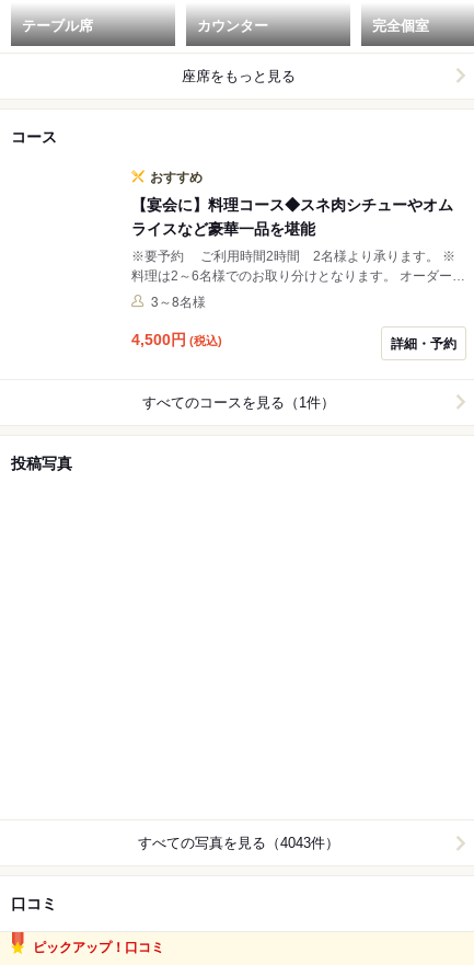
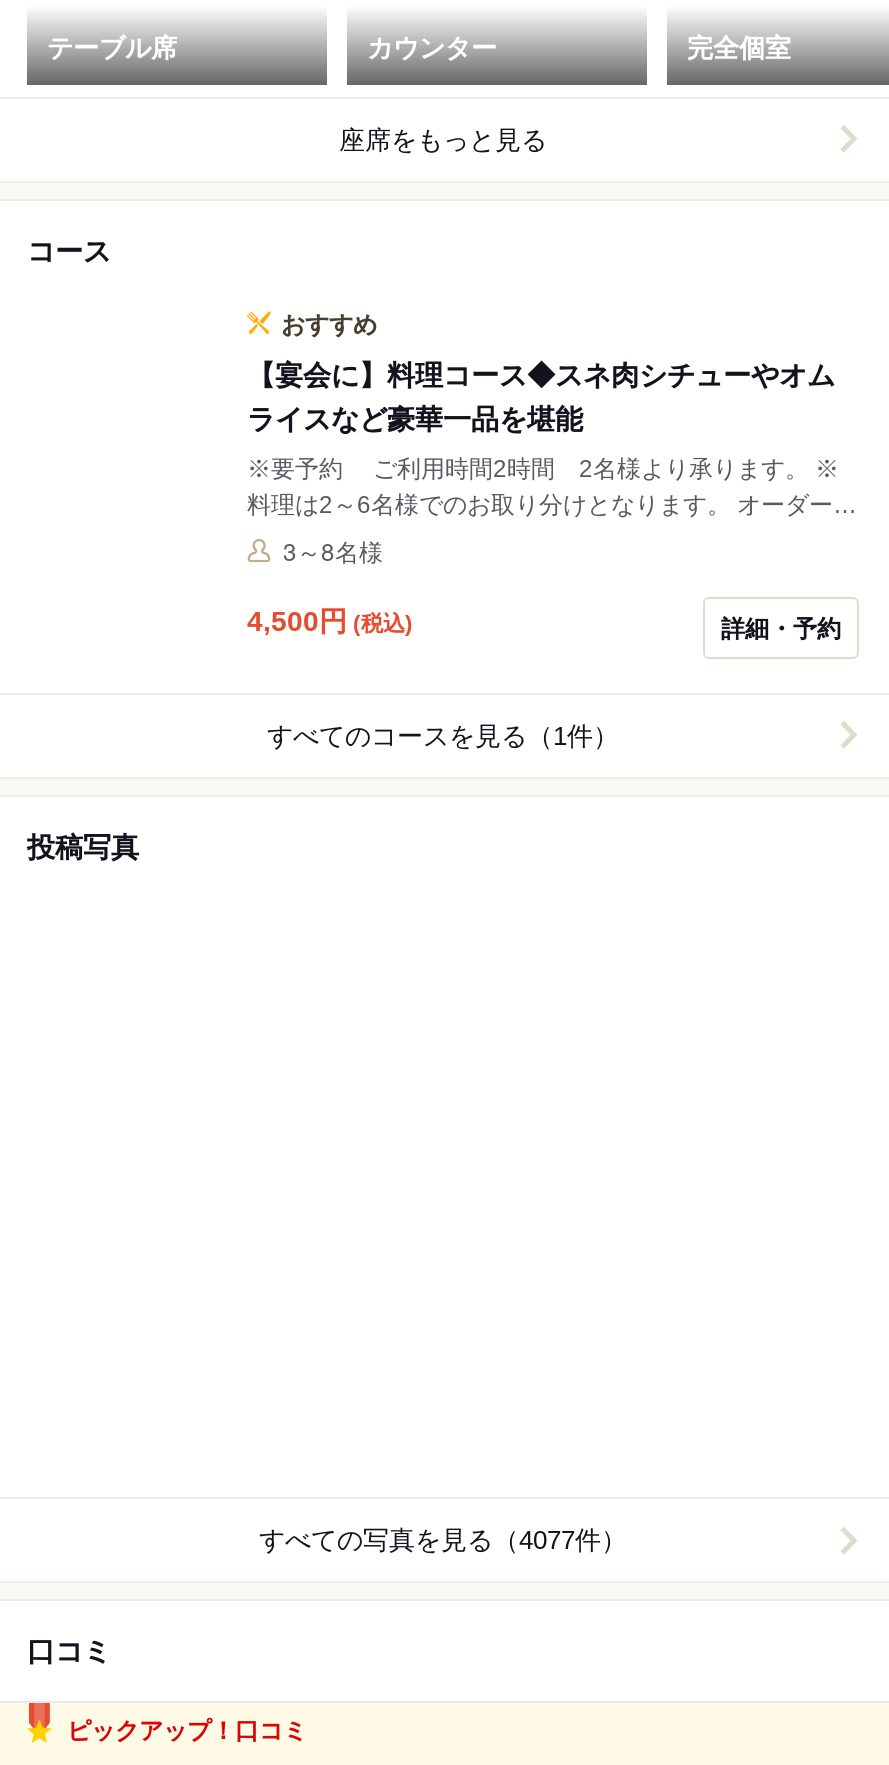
- すべての写真を見る（4043件）
+ すべての写真を見る（4077件）
